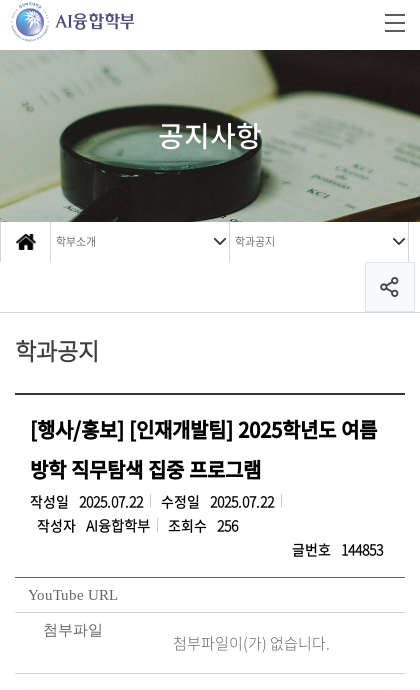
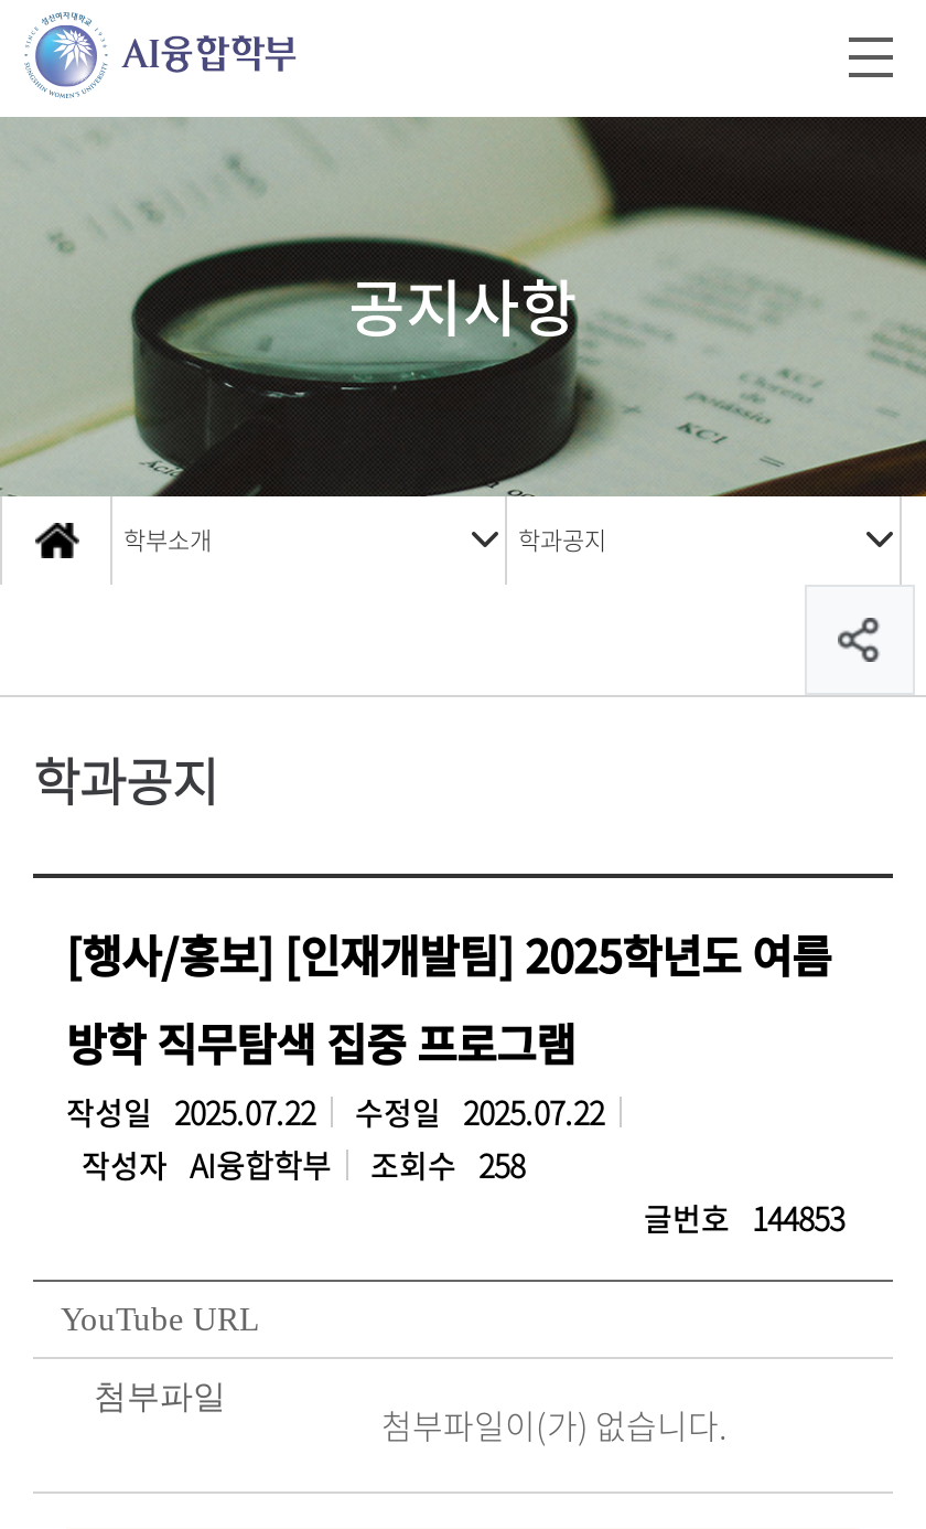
- 조회수 256
+ 조회수 258
